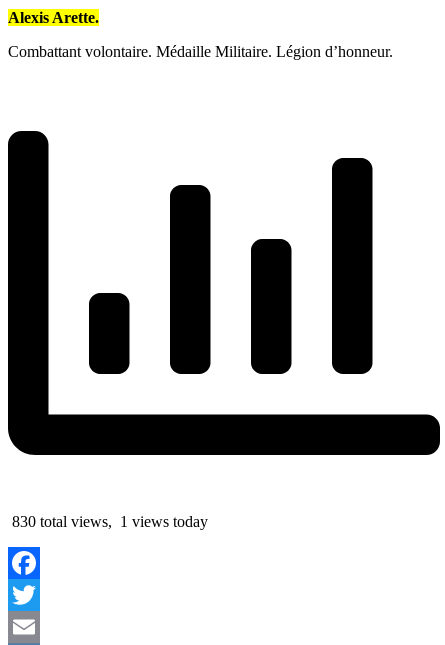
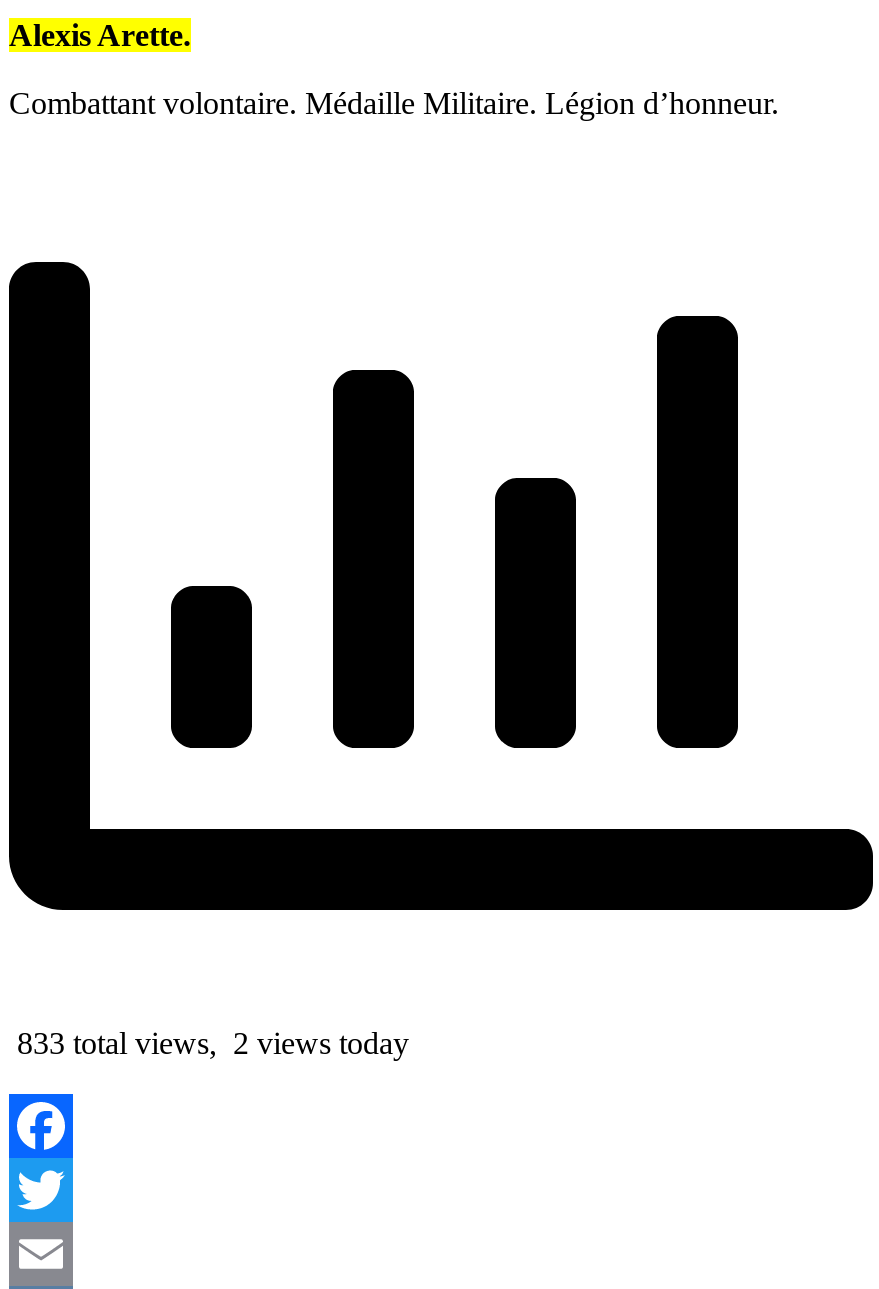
- 830 total views, 1 views today
+ 833 total views, 2 views today
